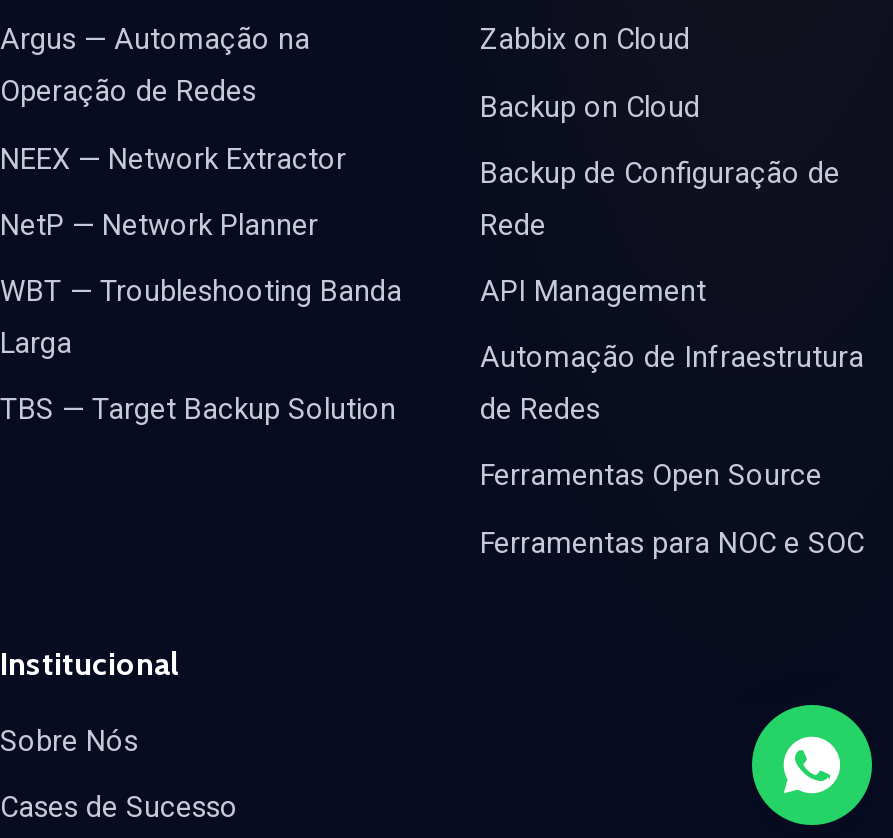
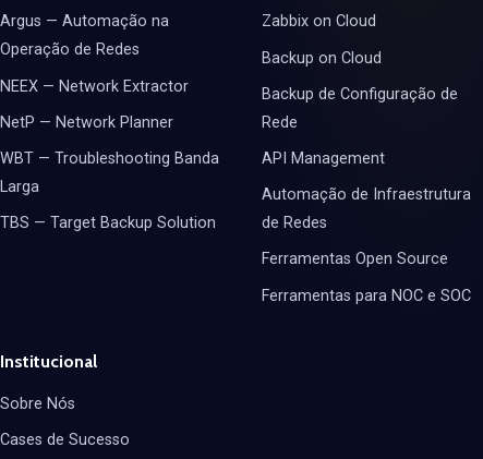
- [image]
